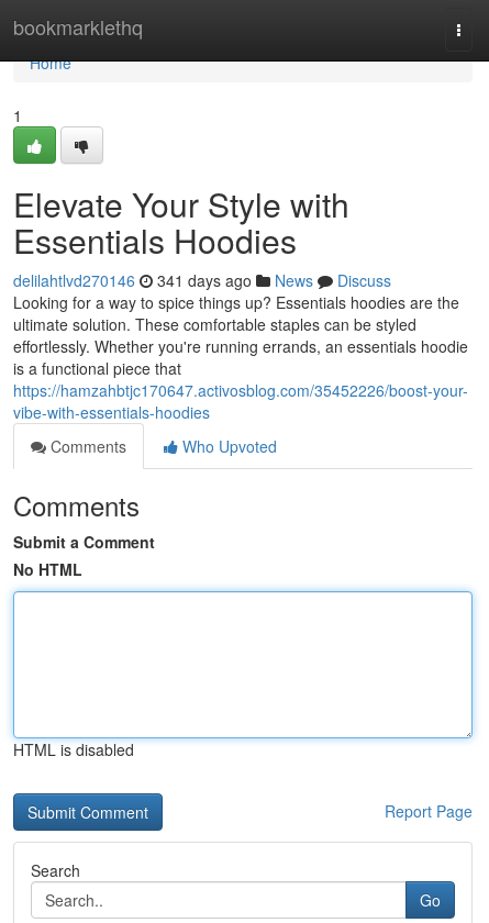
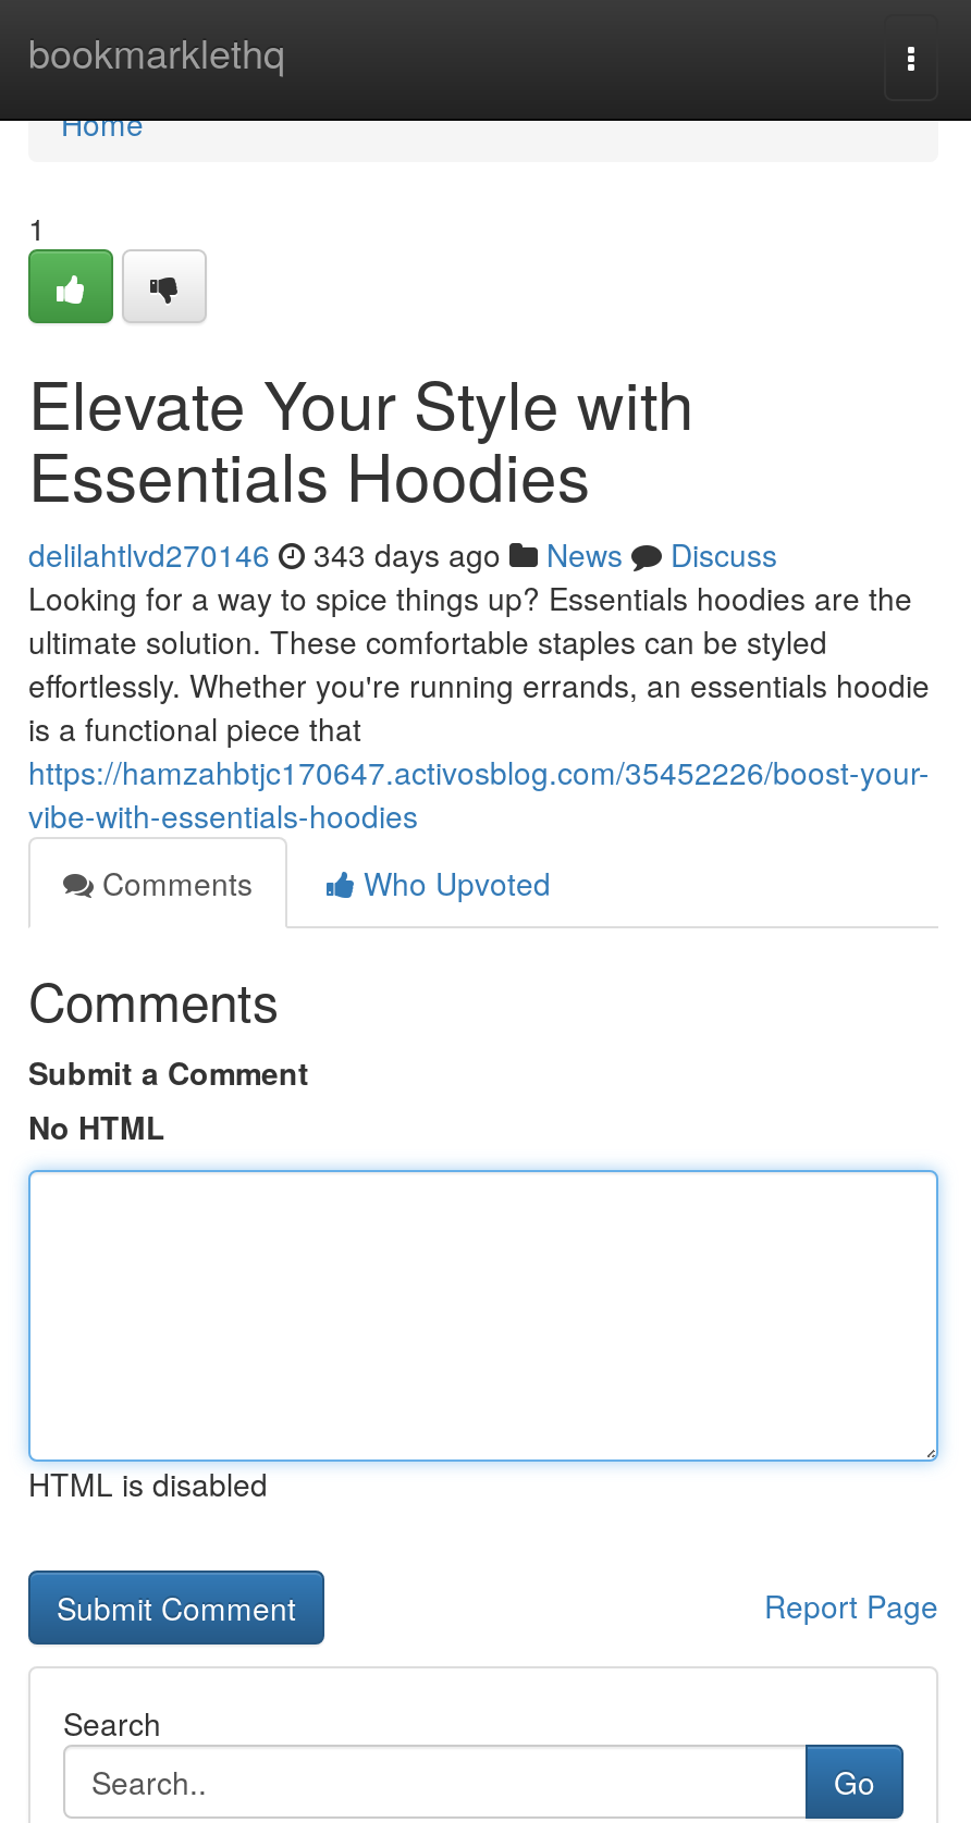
- delilahtlvd270146 341 days ago News Discuss
+ delilahtlvd270146 343 days ago News Discuss
